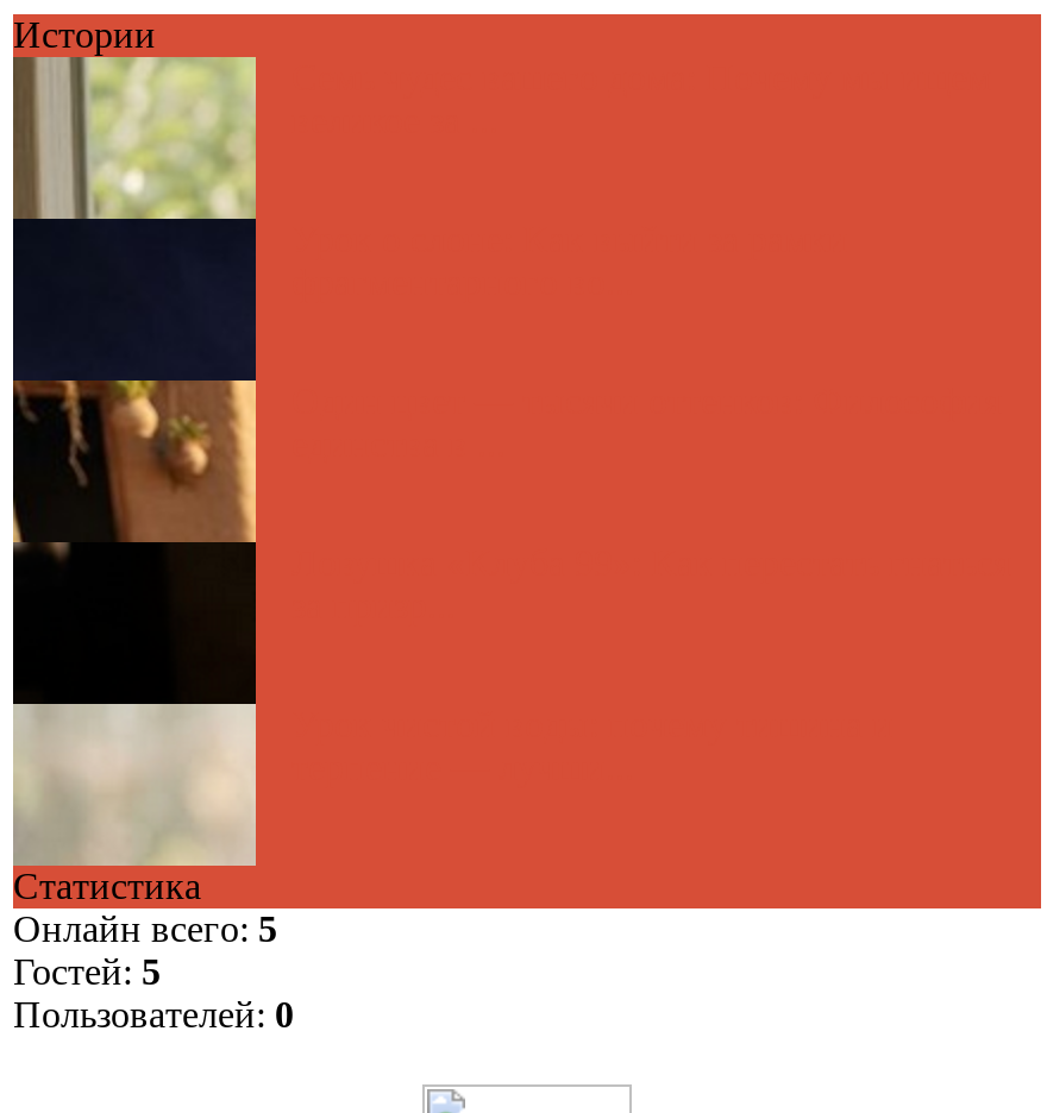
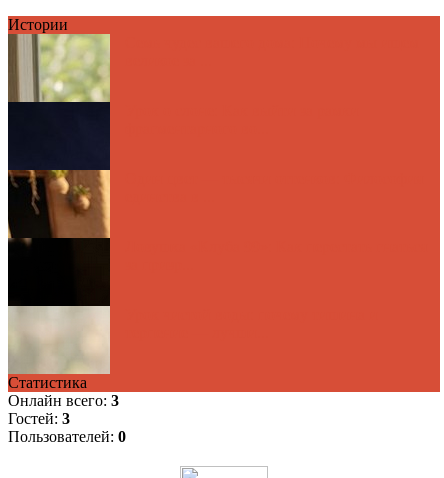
- Онлайн всего:5
+ Онлайн всего:3

- Гостей: 5
+ Гостей: 3
